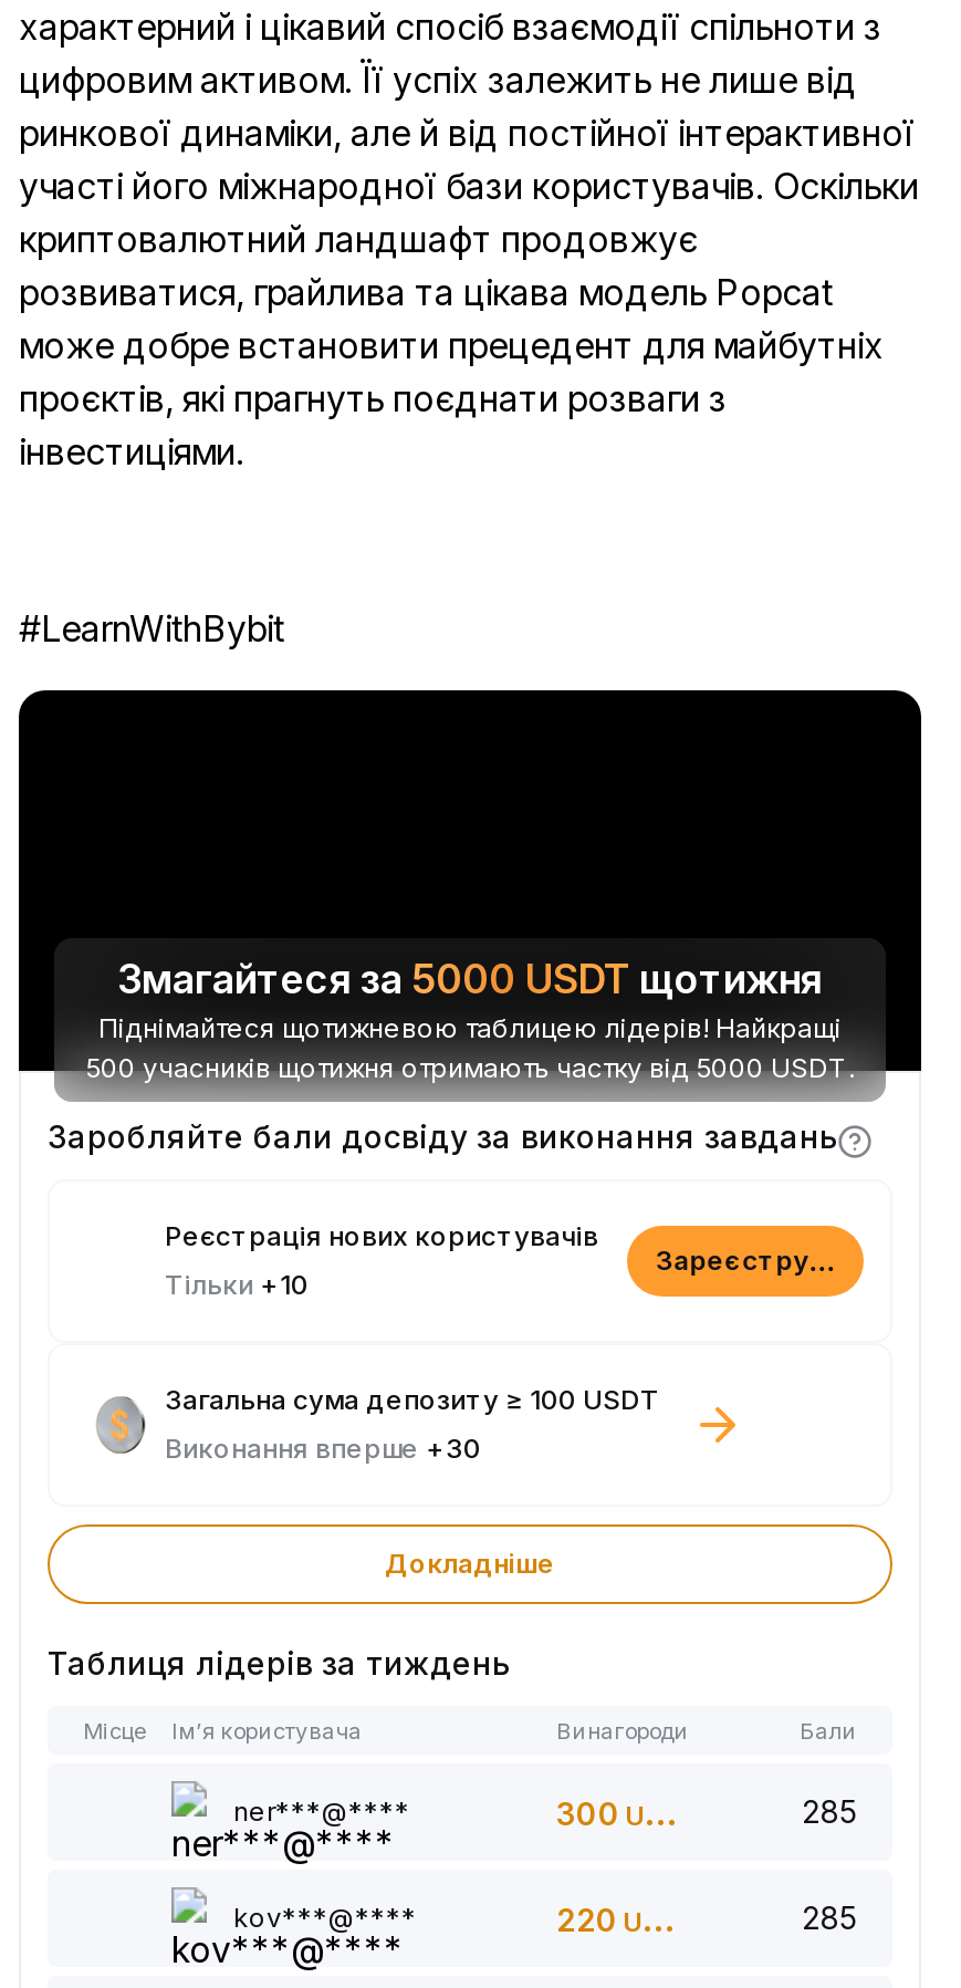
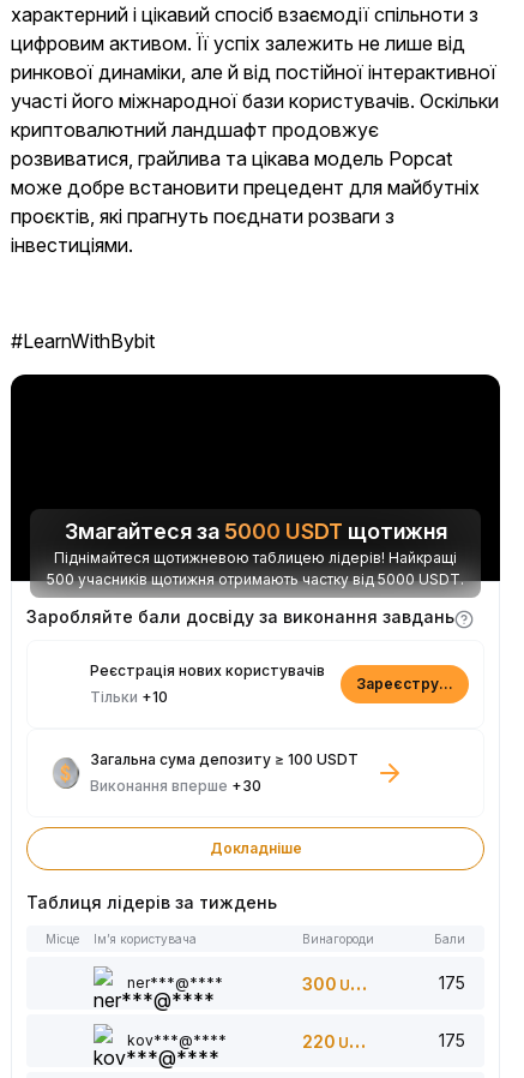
- 285
+ 175

- 285
+ 175
